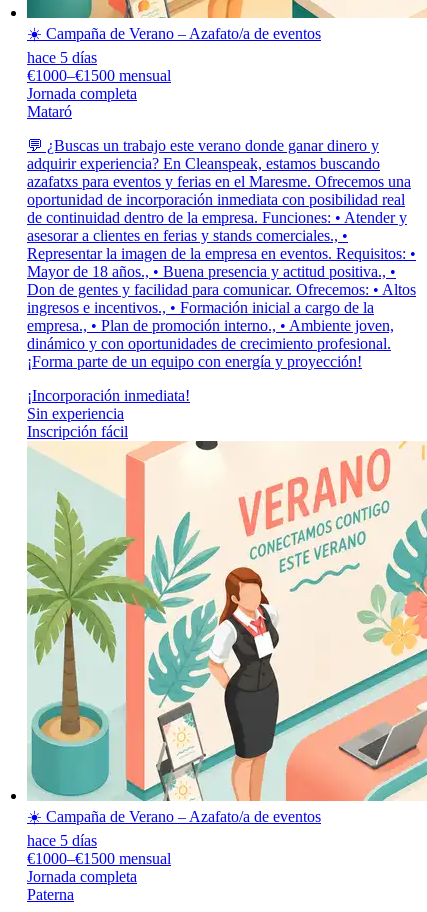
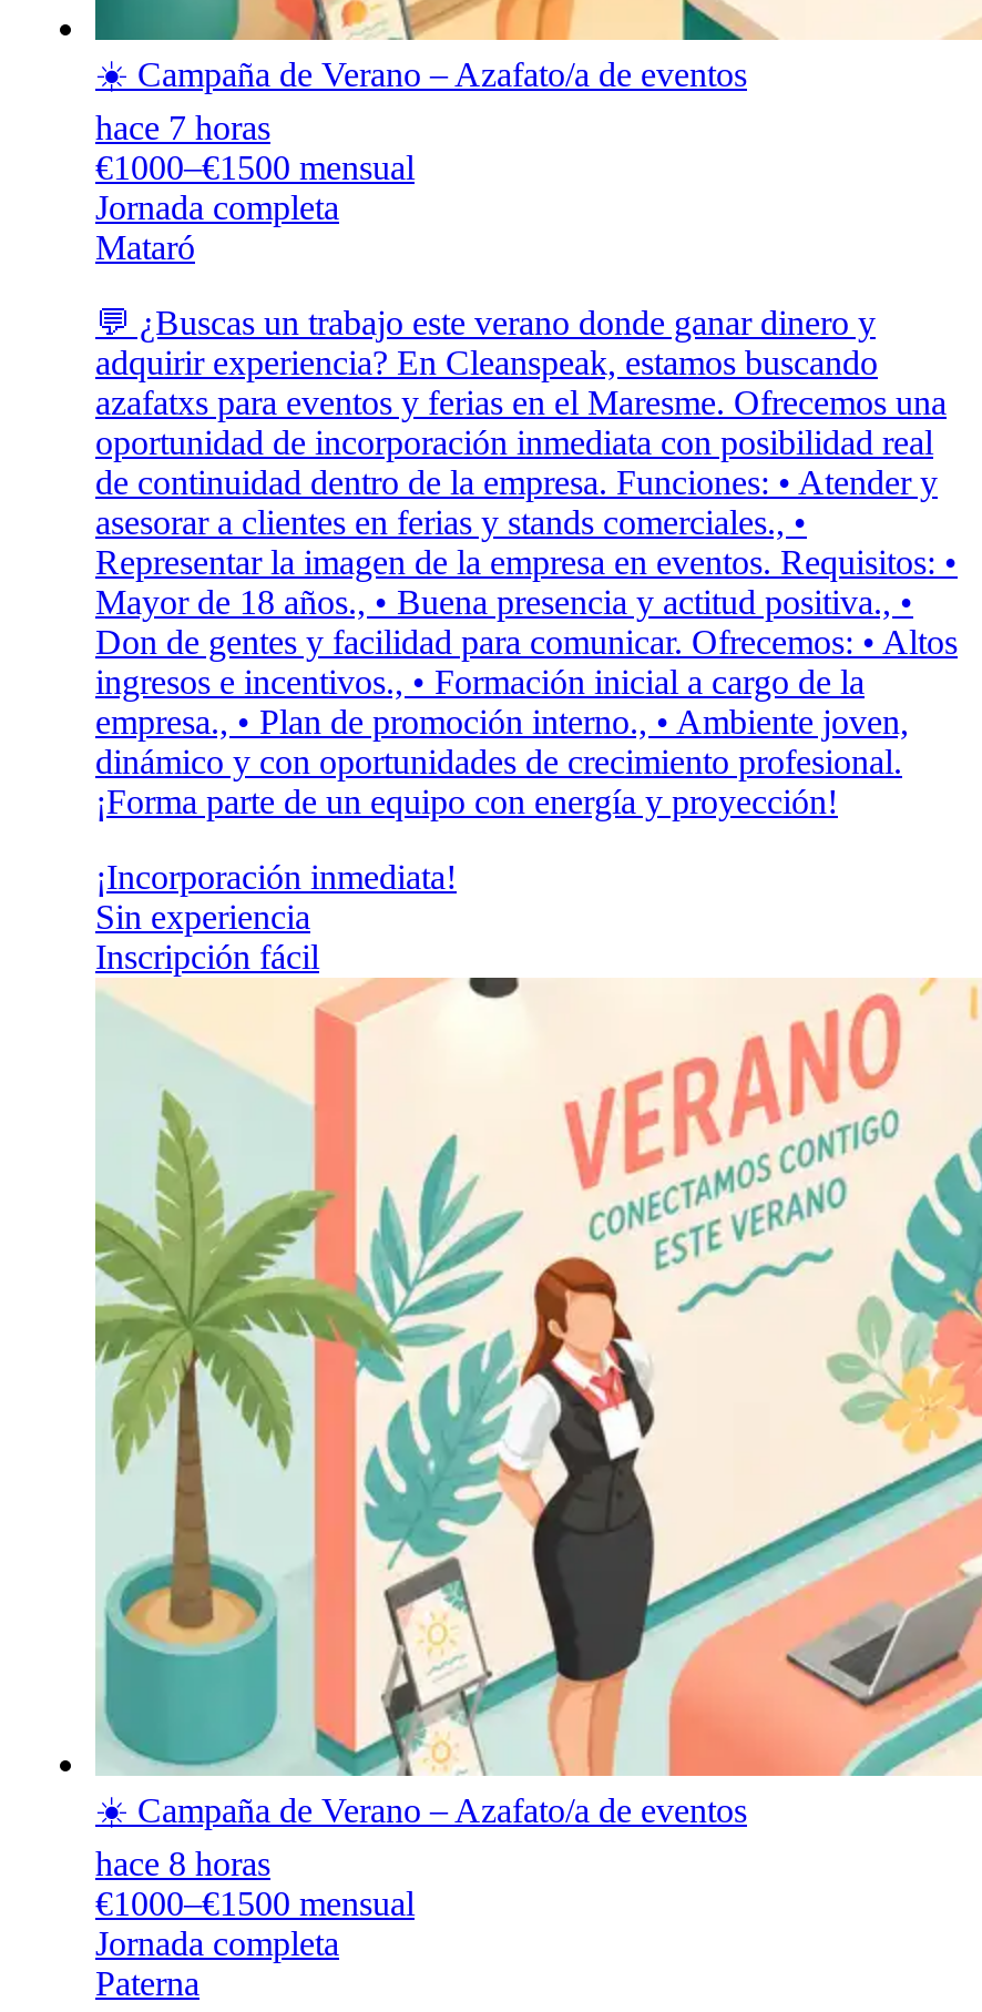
- hace 5 días
+ hace 7 horas

- hace 5 días
+ hace 8 horas
